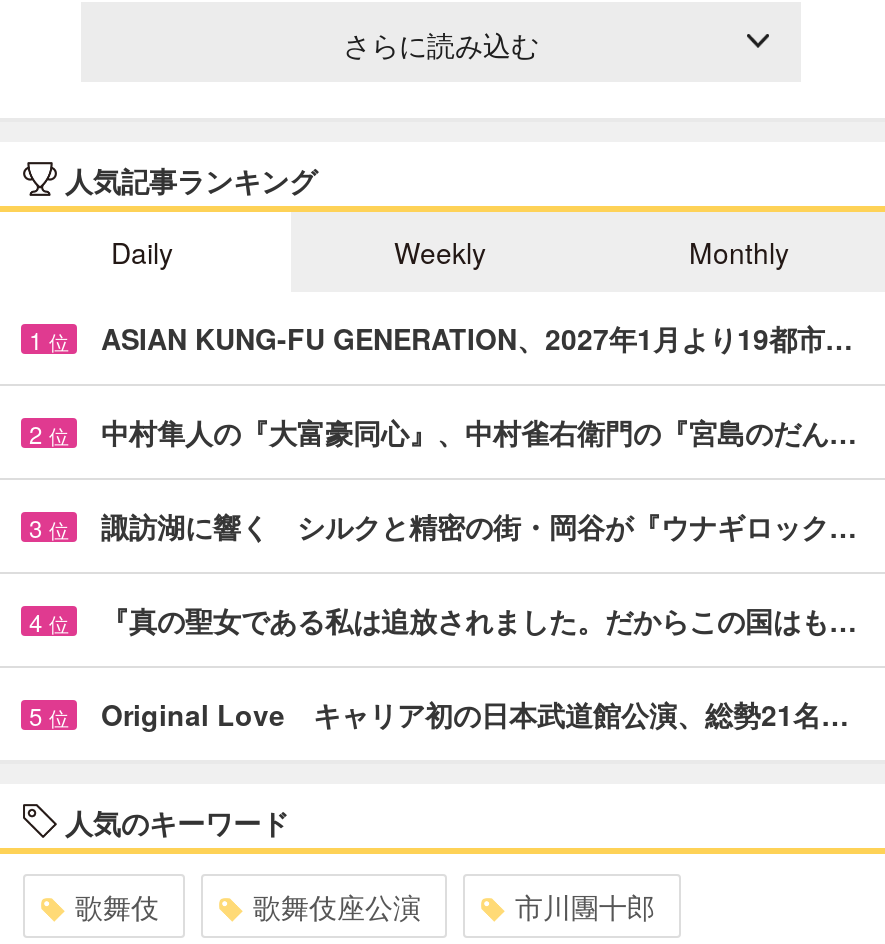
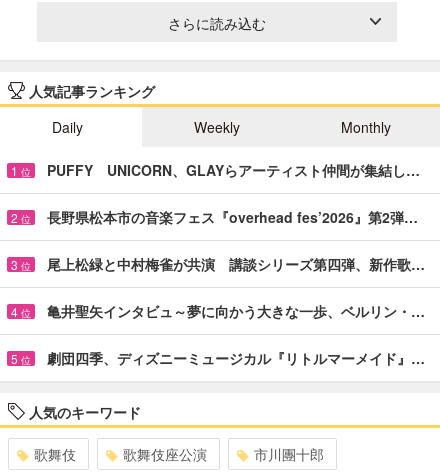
- ASIAN KUNG-FU GENERATION、2027年1月より19都市…
+ PUFFY UNICORN、GLAYらアーティスト仲間が集結し…

- 中村隼人の『大富豪同心』、中村雀右衛門の『宮島のだん…
+ 長野県松本市の音楽フェス『overhead fes’2026』第2弾…

- 諏訪湖に響く シルクと精密の街・岡谷が『ウナギロック…
+ 尾上松緑と中村梅雀が共演 講談シリーズ第四弾、新作歌…

- 『真の聖女である私は追放されました。だからこの国はも…
+ 亀井聖矢インタビュ～夢に向かう大きな一歩、ベルリン・…

- Original Love キャリア初の日本武道館公演、総勢21名…
+ 劇団四季、ディズニーミュージカル『リトルマーメイド』…
